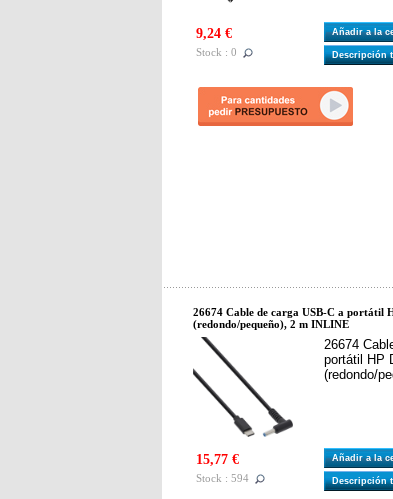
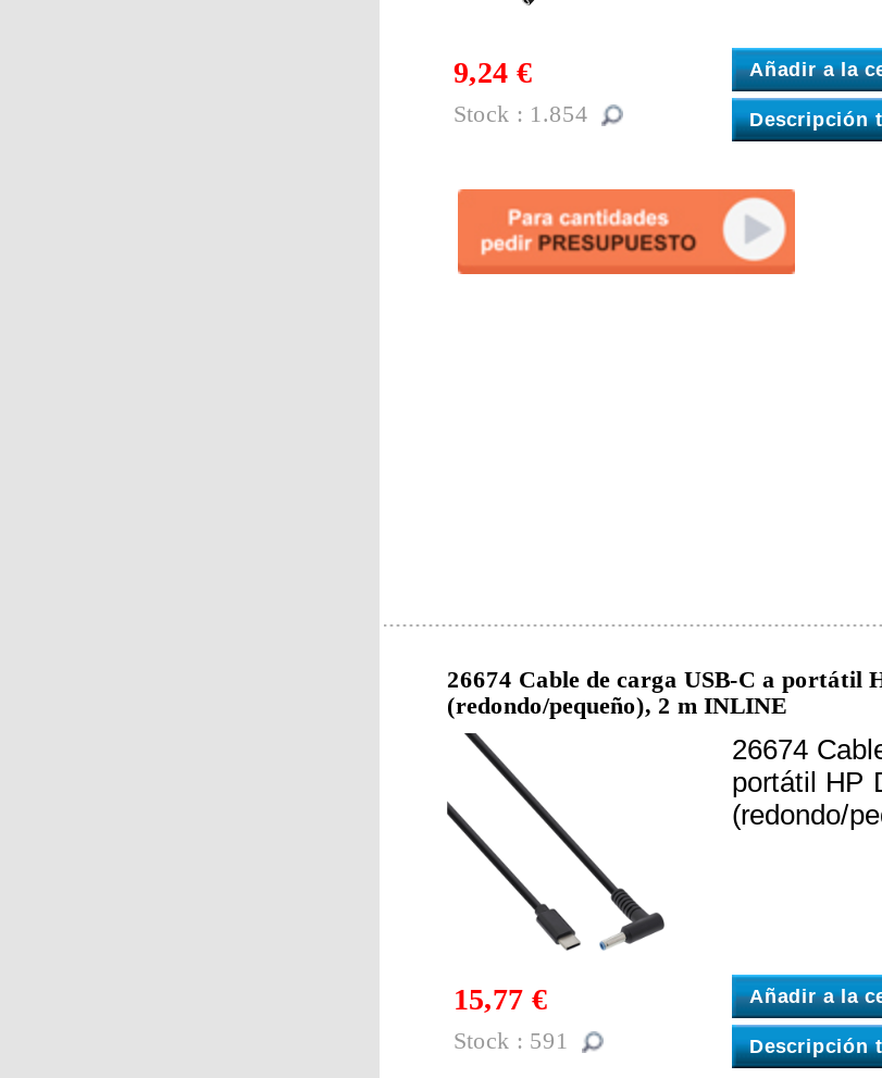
- Stock : 0
+ Stock : 1.854

- Stock : 594
+ Stock : 591
